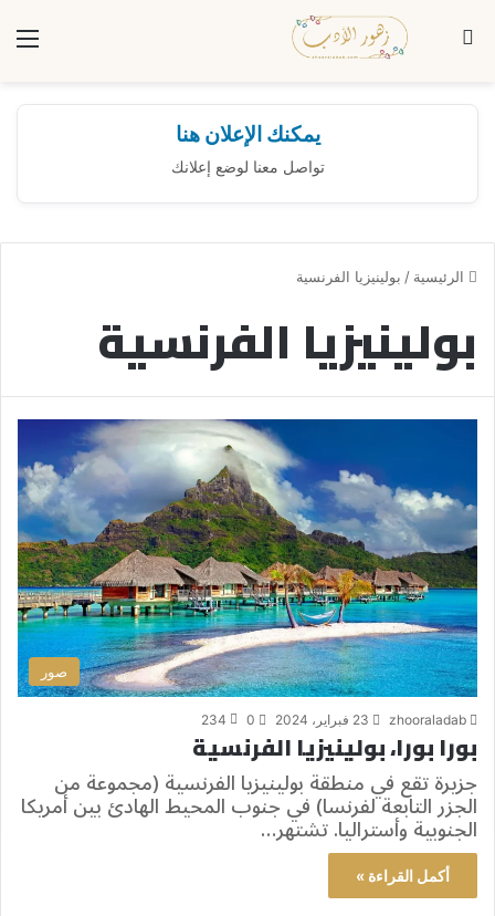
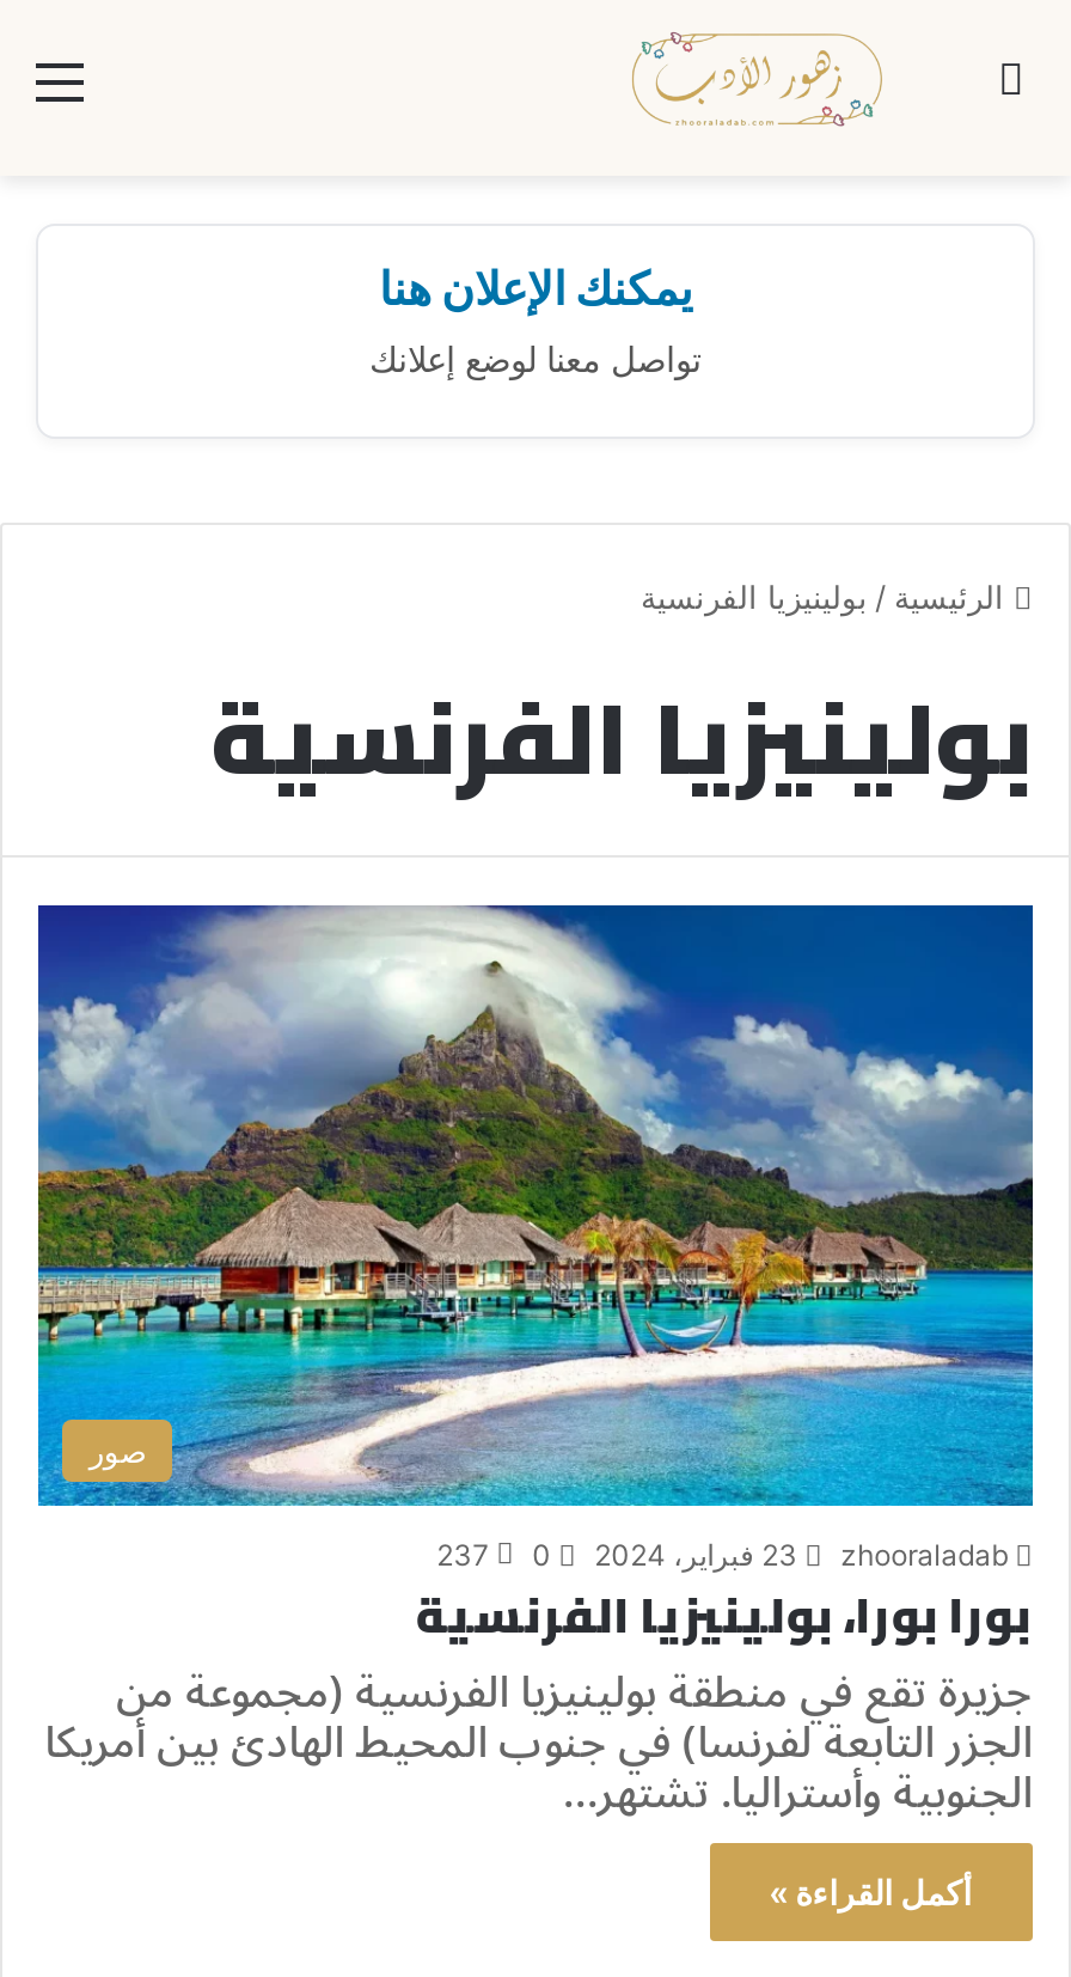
- 234 0
+ 237 0
